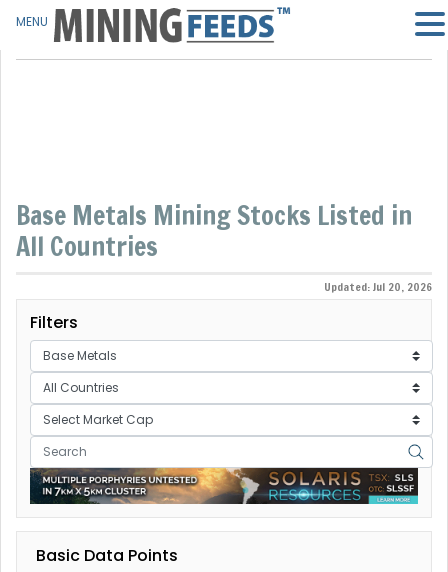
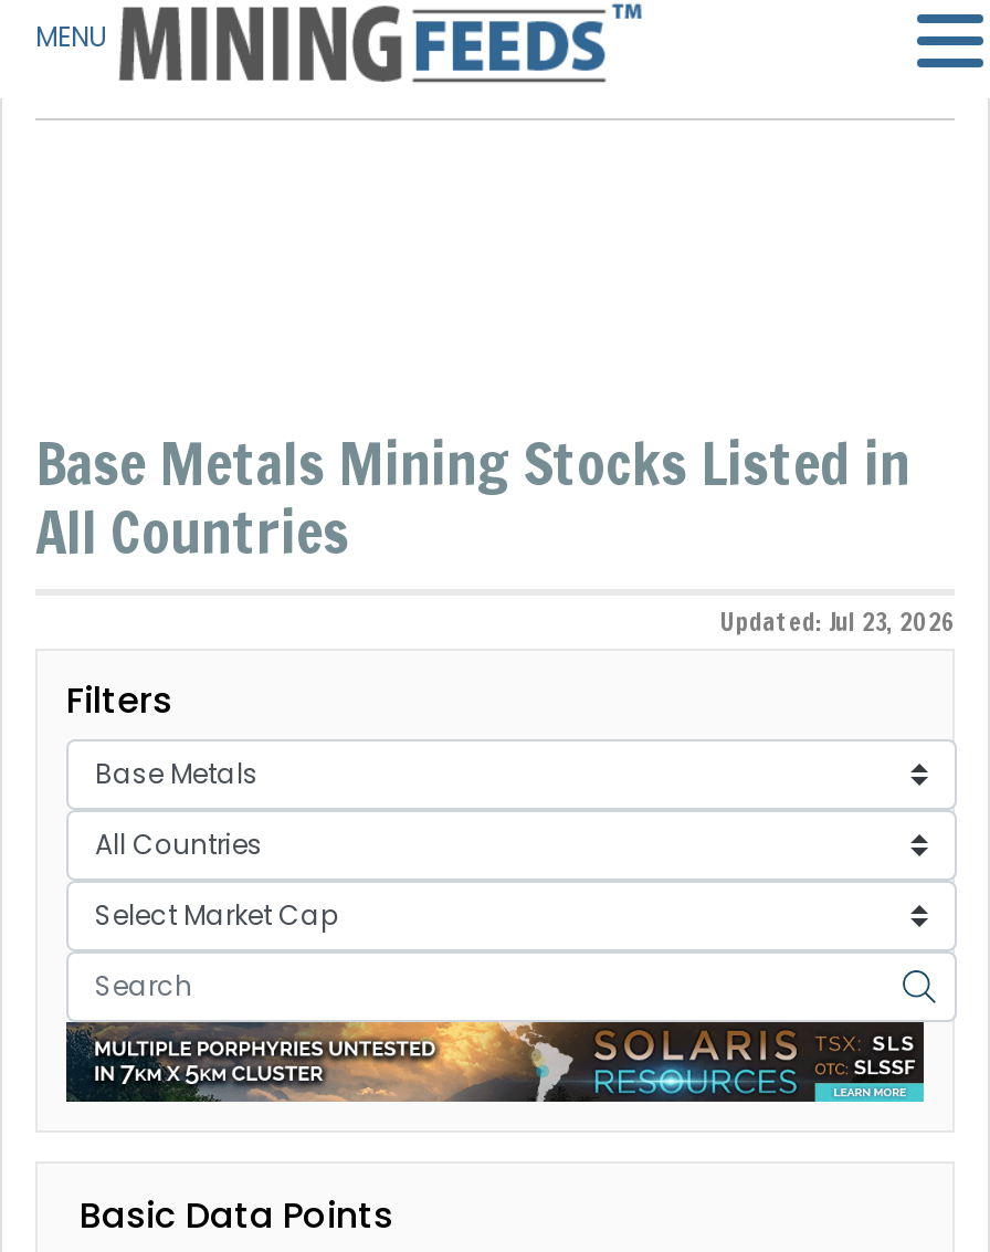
- Updated: Jul 20, 2026
+ Updated: Jul 23, 2026
